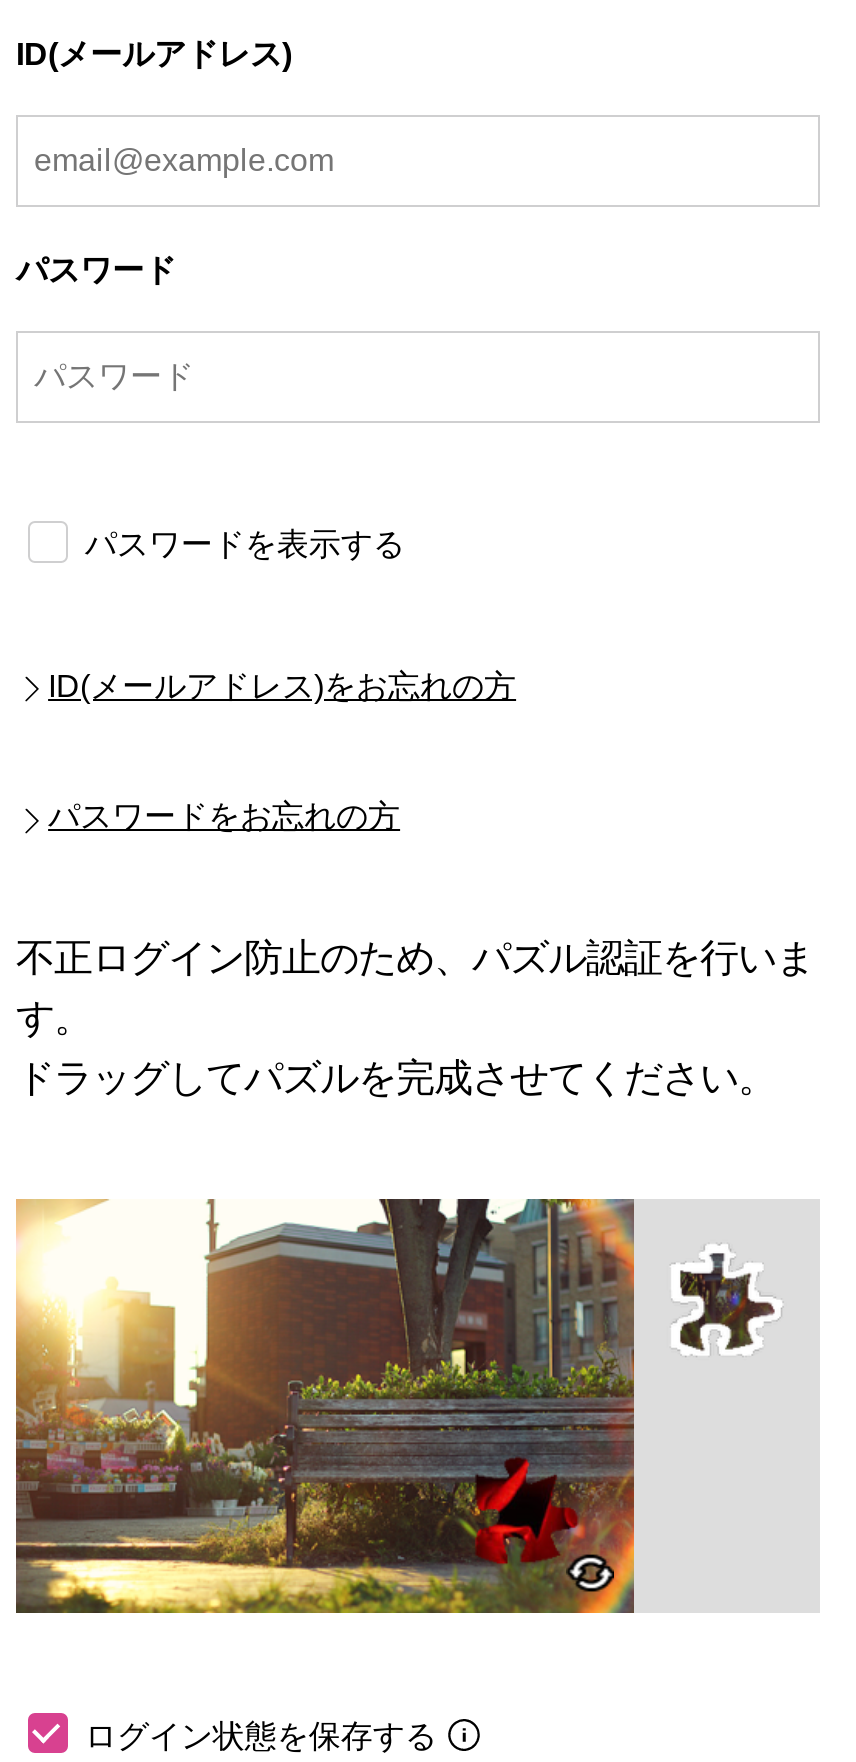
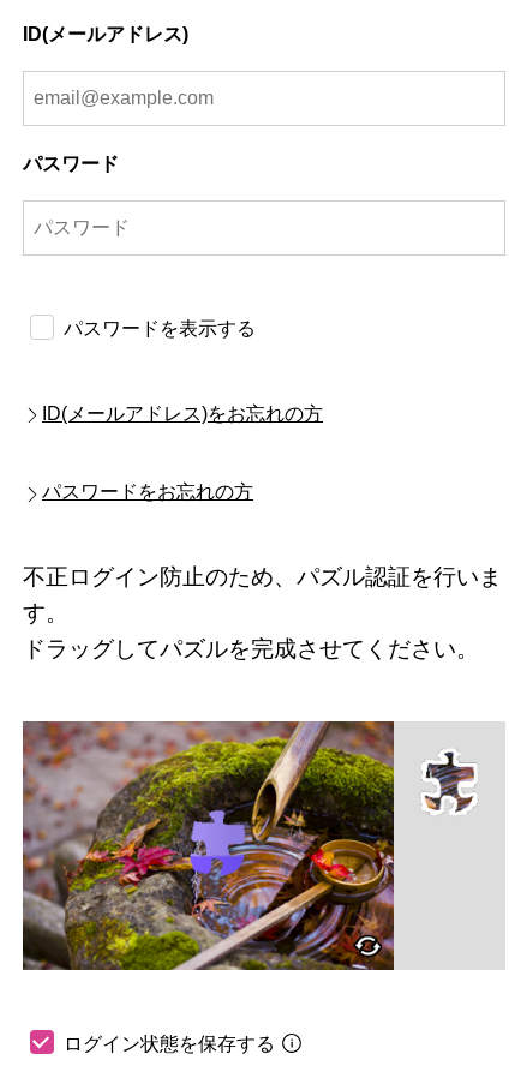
- [image]
+ [image]

- [image]
+ [image]
